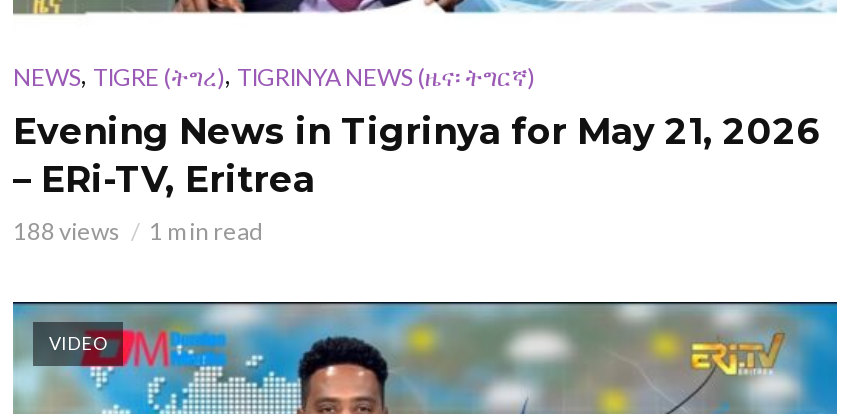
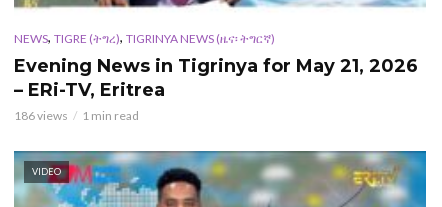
- 188 views 1 min read
+ 186 views 1 min read
